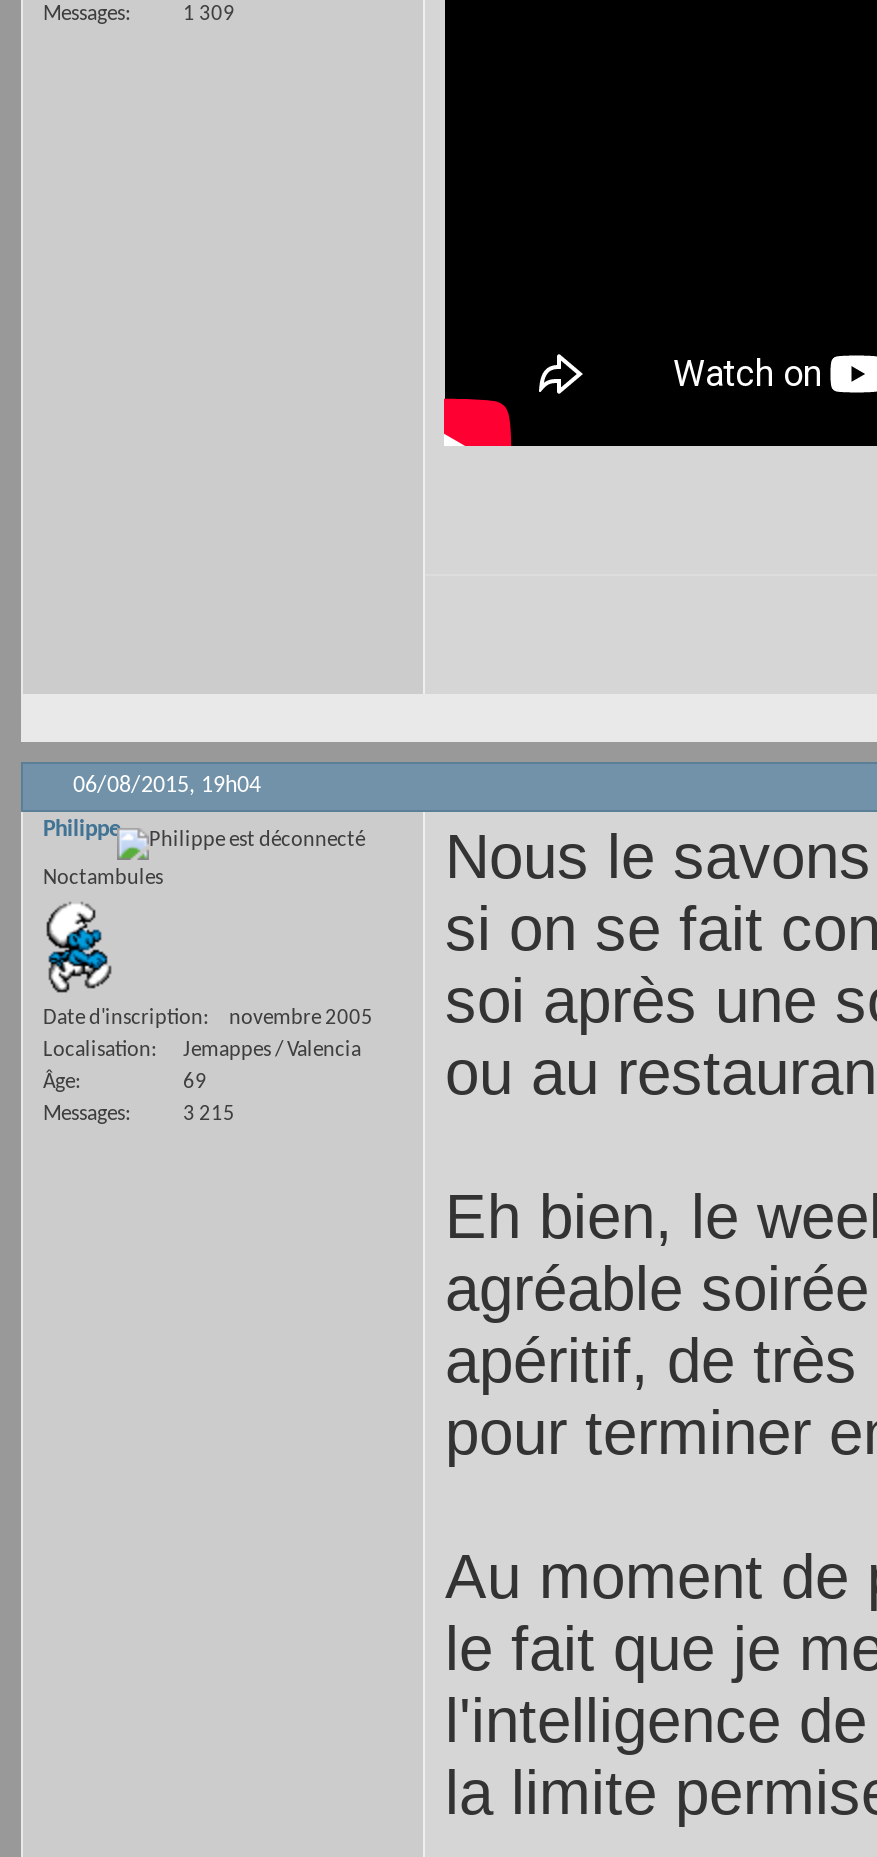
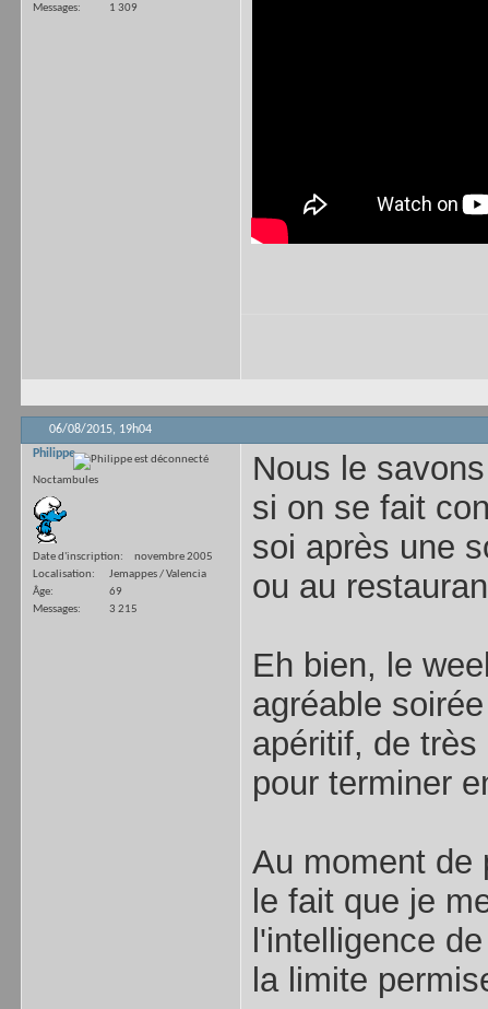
- [image]
+ [image]
